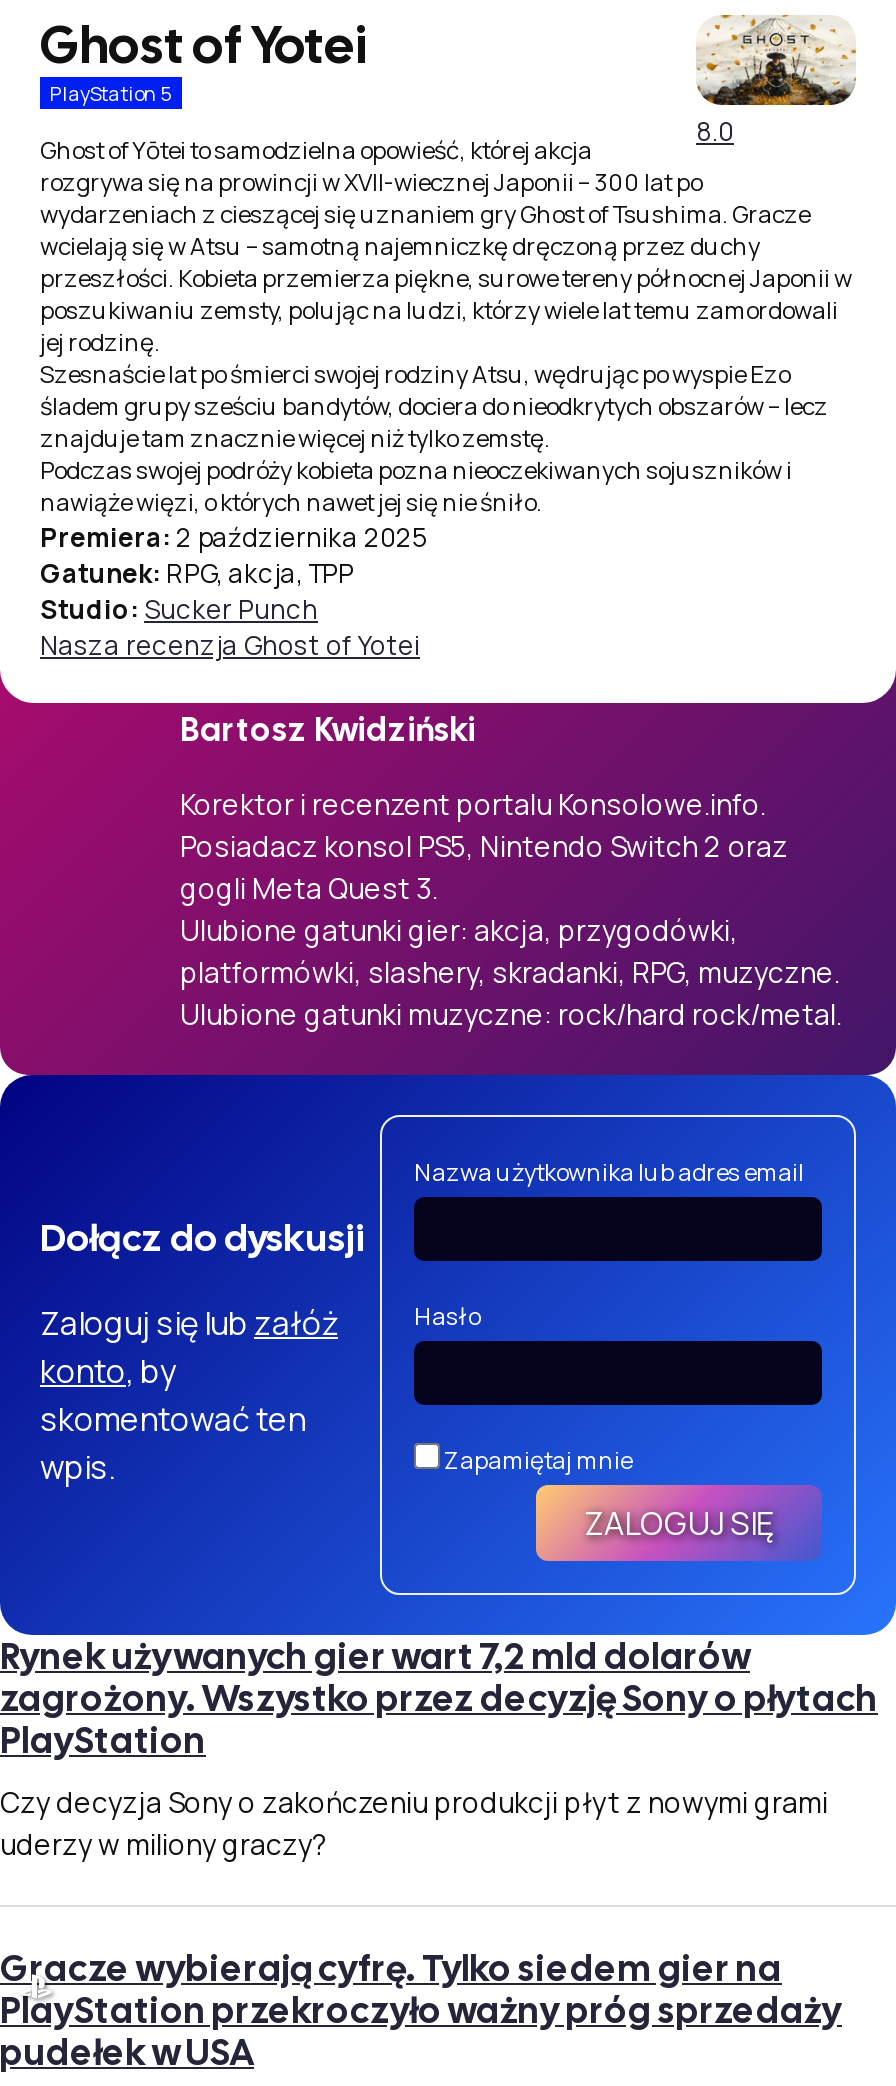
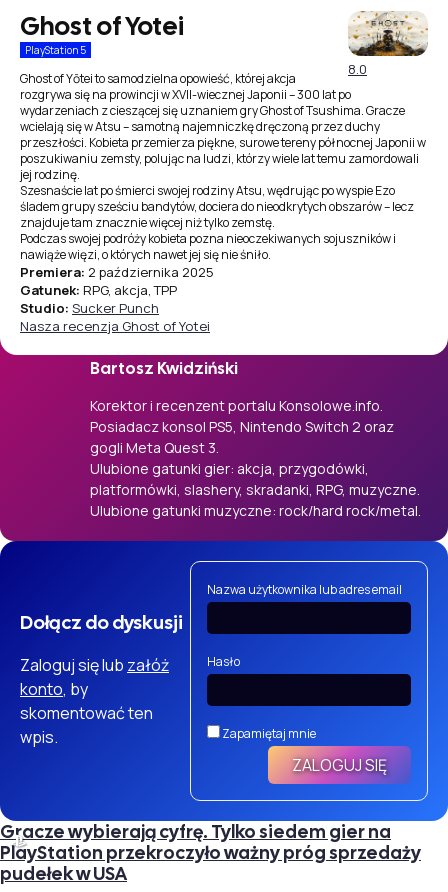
- Rynek używanych gier wart 7,2 mld dolarów
- zagrożony. Wszystko przez decyzję Sony o płytach
- PlayStation
- Czy decyzja Sony o zakończeniu produkcji płyt z nowymi grami
- uderzy w miliony graczy?
